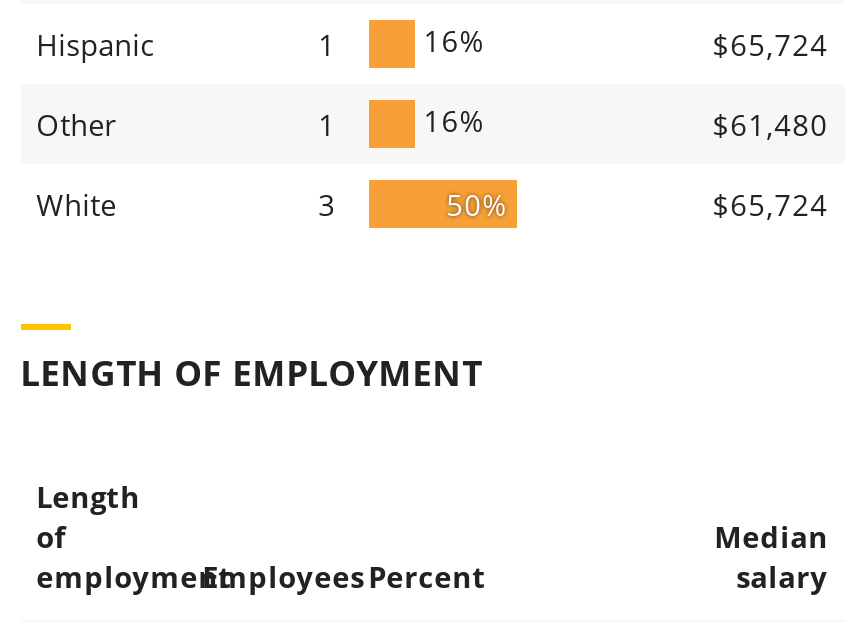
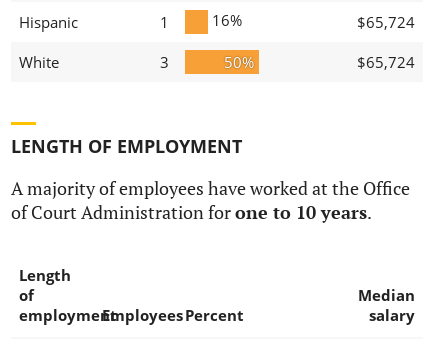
- Other
- 1
- 16%
- $61,480

moved up: White | 3 | 50% | $65,724 | LENGTH OF EMPLOYMENT

+ A majority of employees have worked at the Office
+ of Court Administration for one to 10 years.
